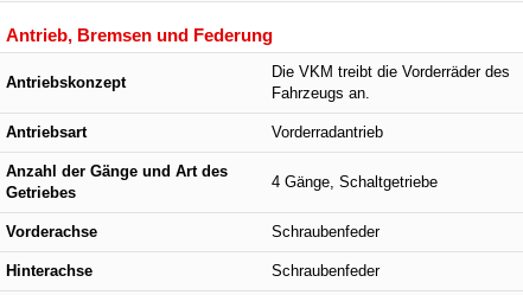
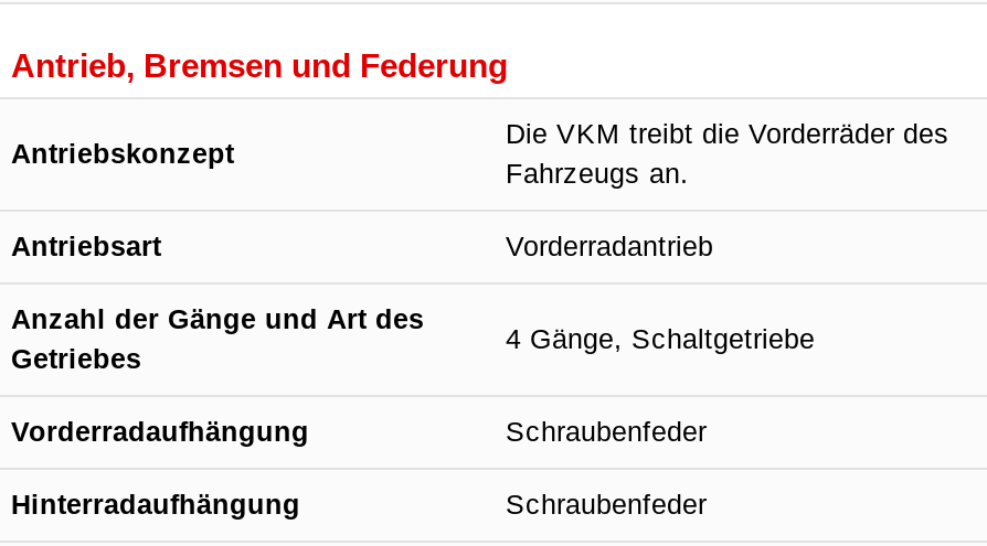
- Vorderachse
+ Vorderradaufhängung

- Hinterachse
+ Hinterradaufhängung
